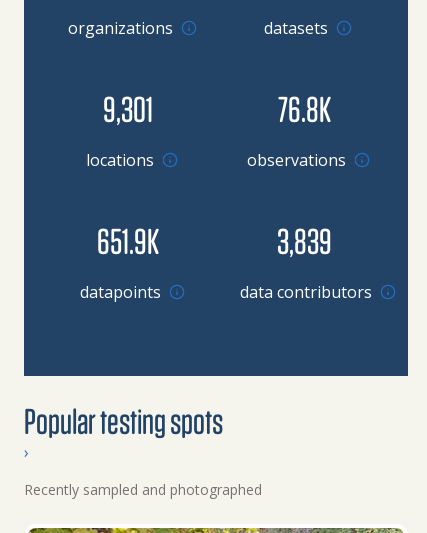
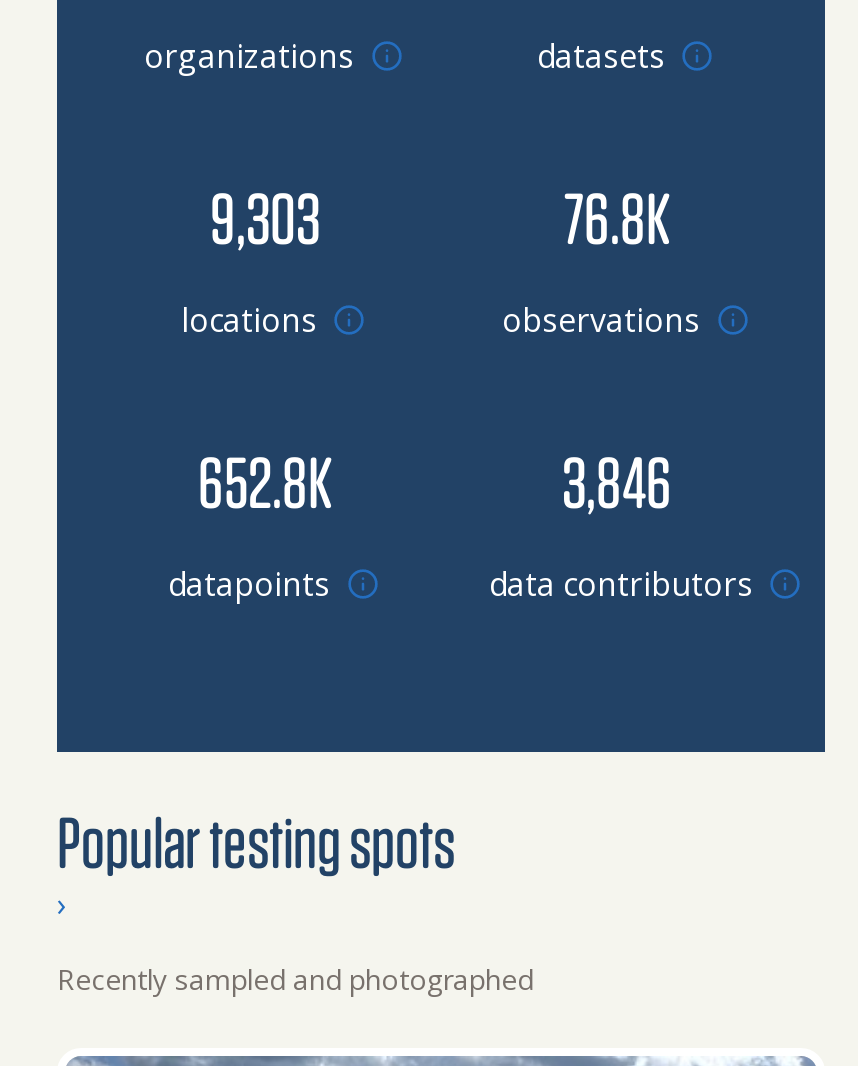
- 9,301
+ 9,303

- 651.9K
+ 652.8K

- 3,839
+ 3,846
